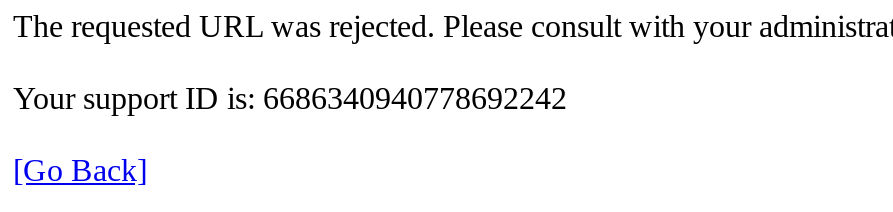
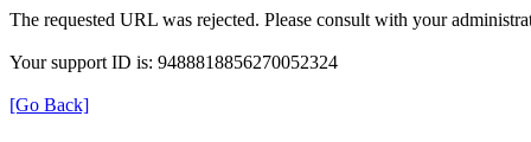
- Your support ID is: 6686340940778692242
+ Your support ID is: 9488818856270052324
